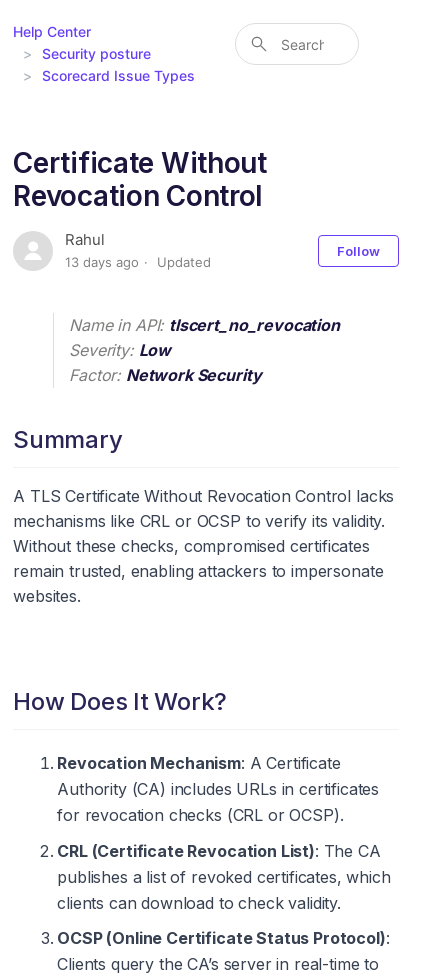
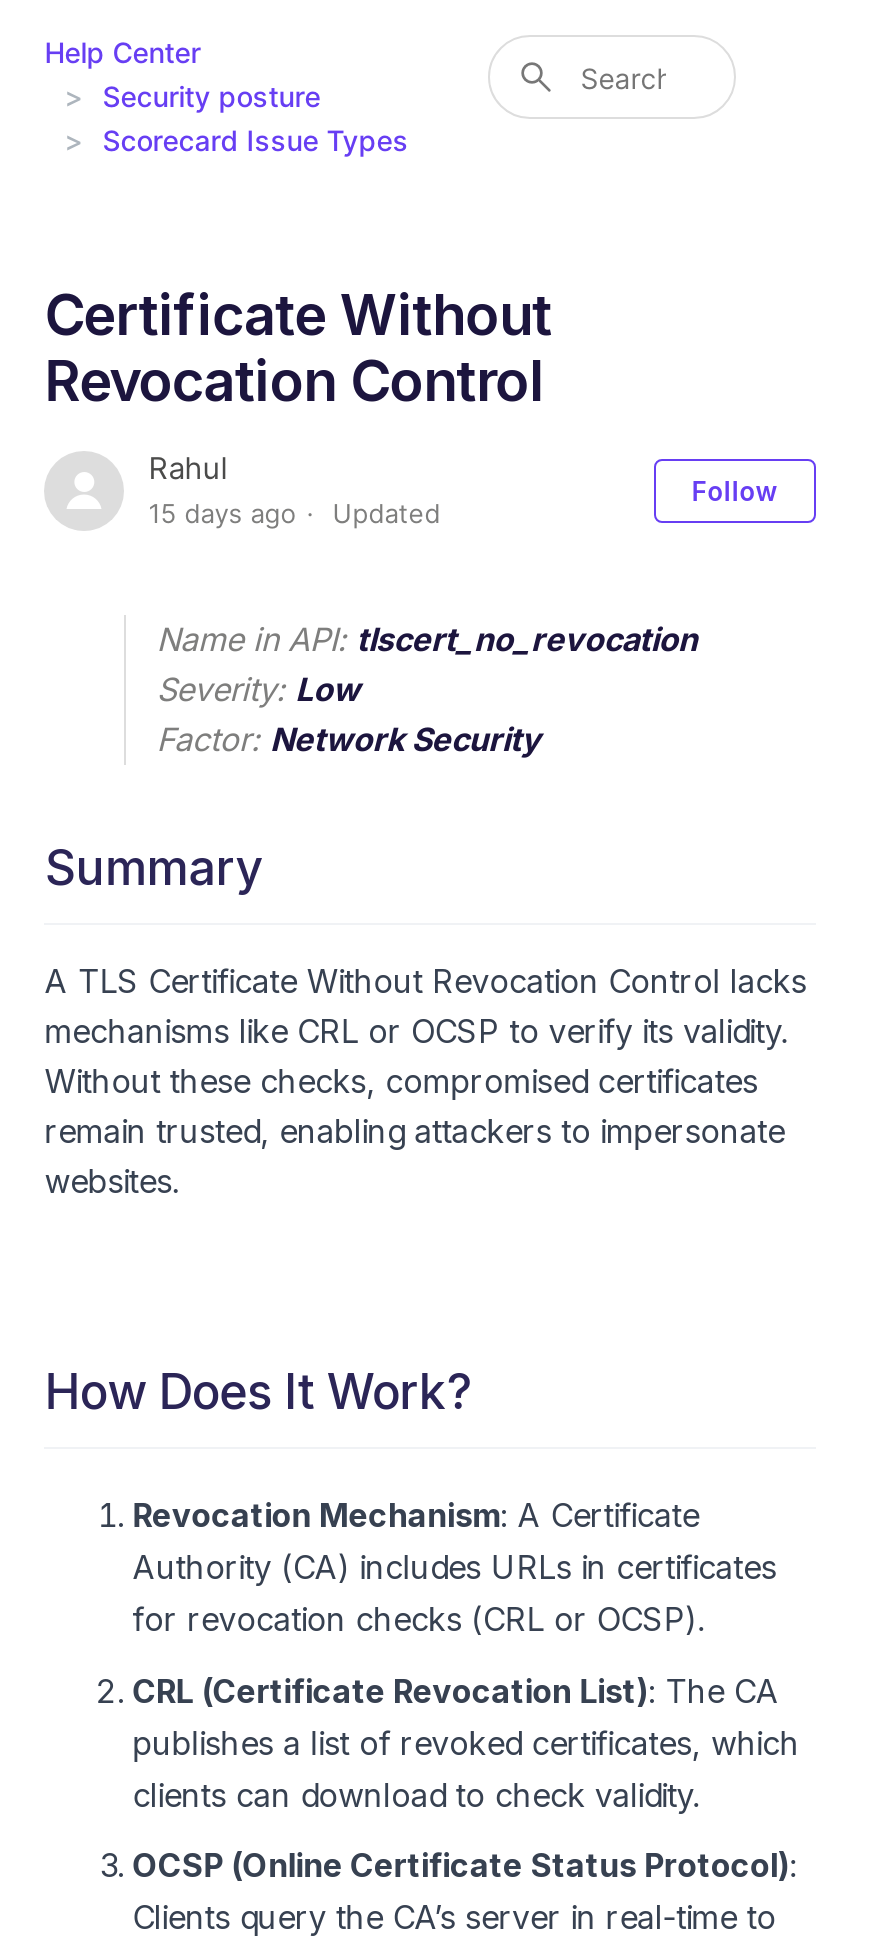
- 13 days ago Updated
+ 15 days ago Updated
